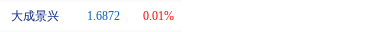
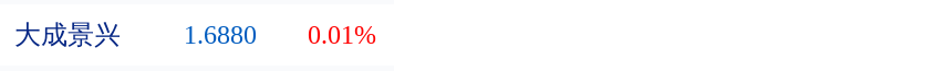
- 1.6872 0.01%
+ 1.6880 0.01%
